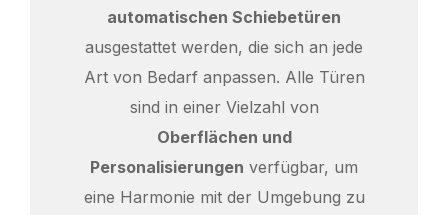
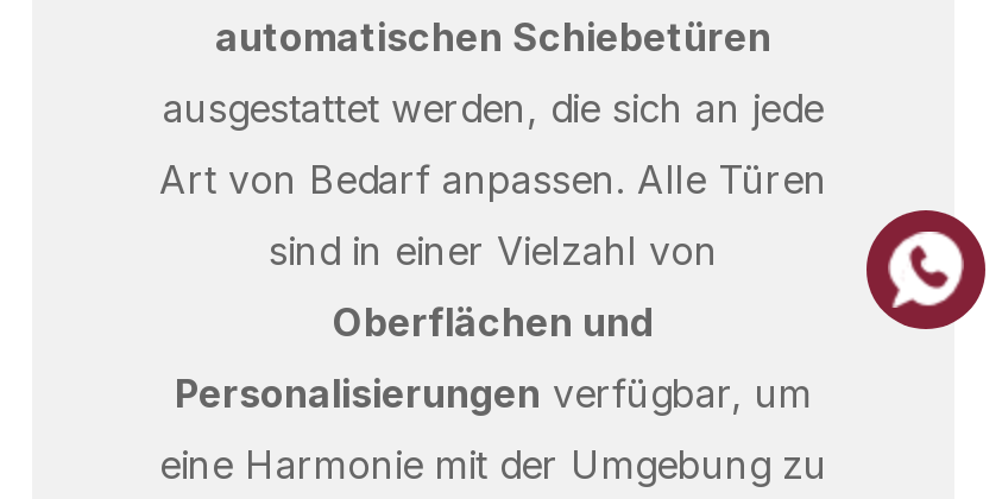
+ [image]
